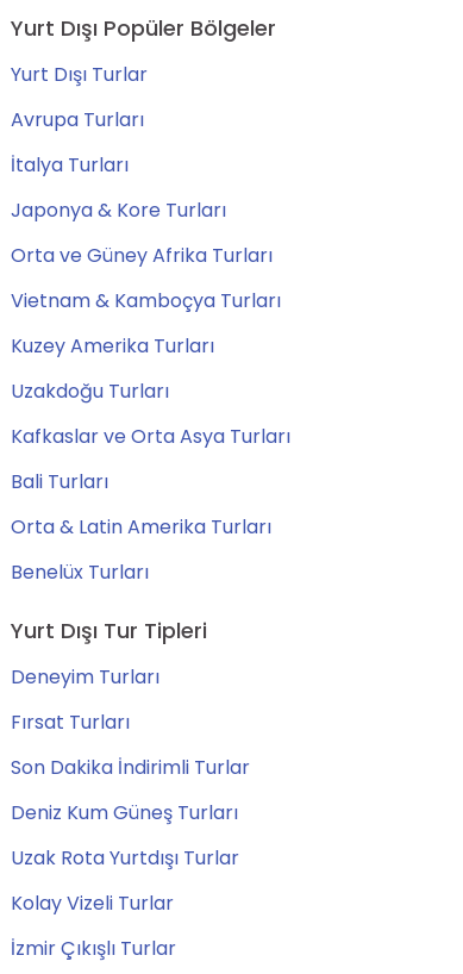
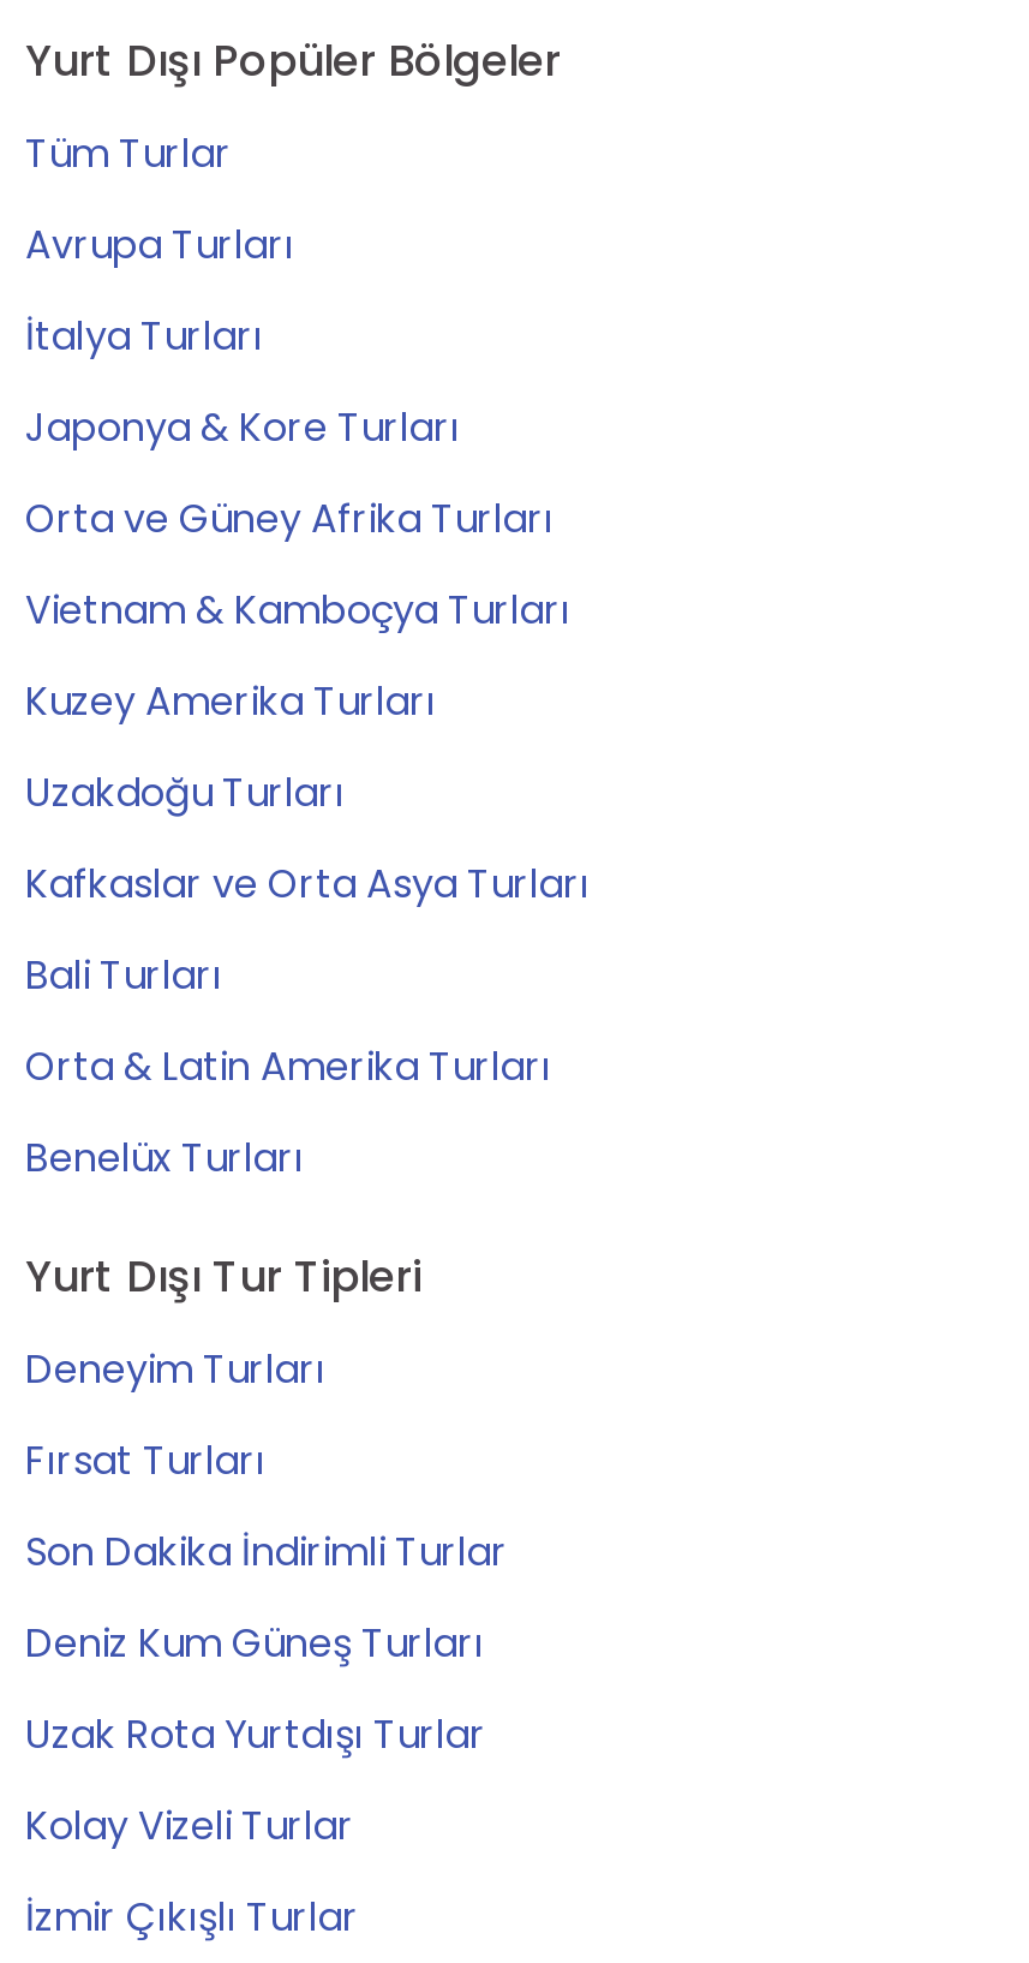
- Yurt Dışı Turlar
+ Tüm Turlar
